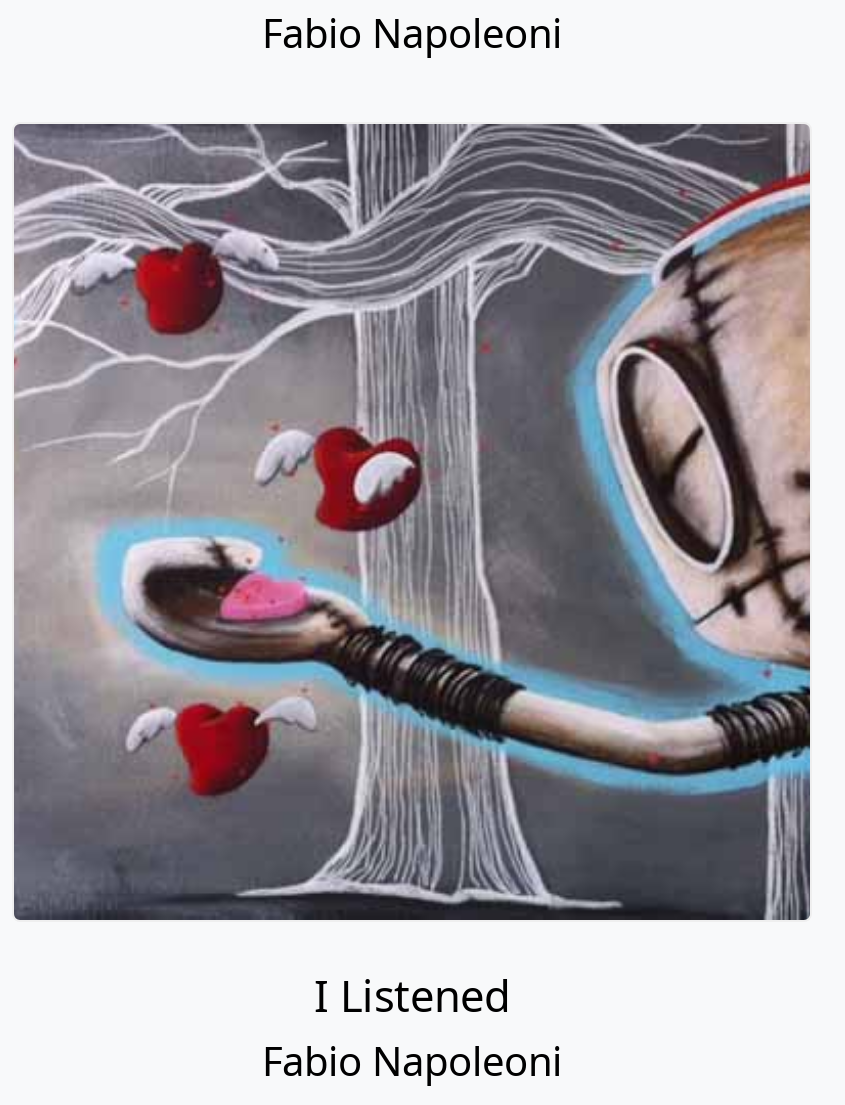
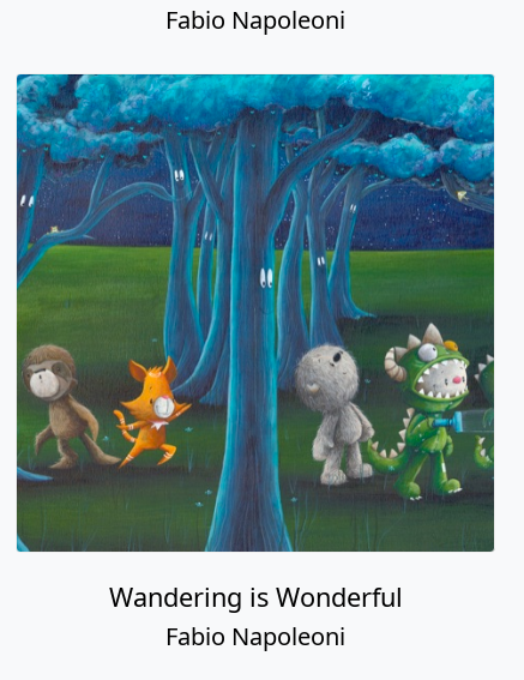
- [image]
- I Listened
+ [image]
+ Wandering is Wonderful
